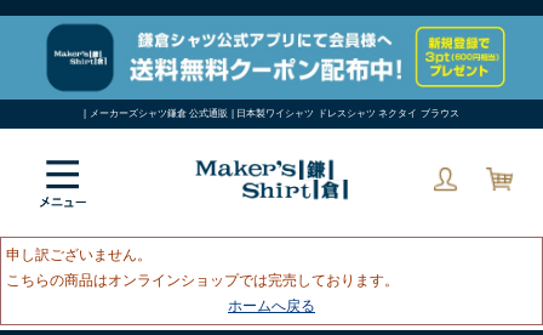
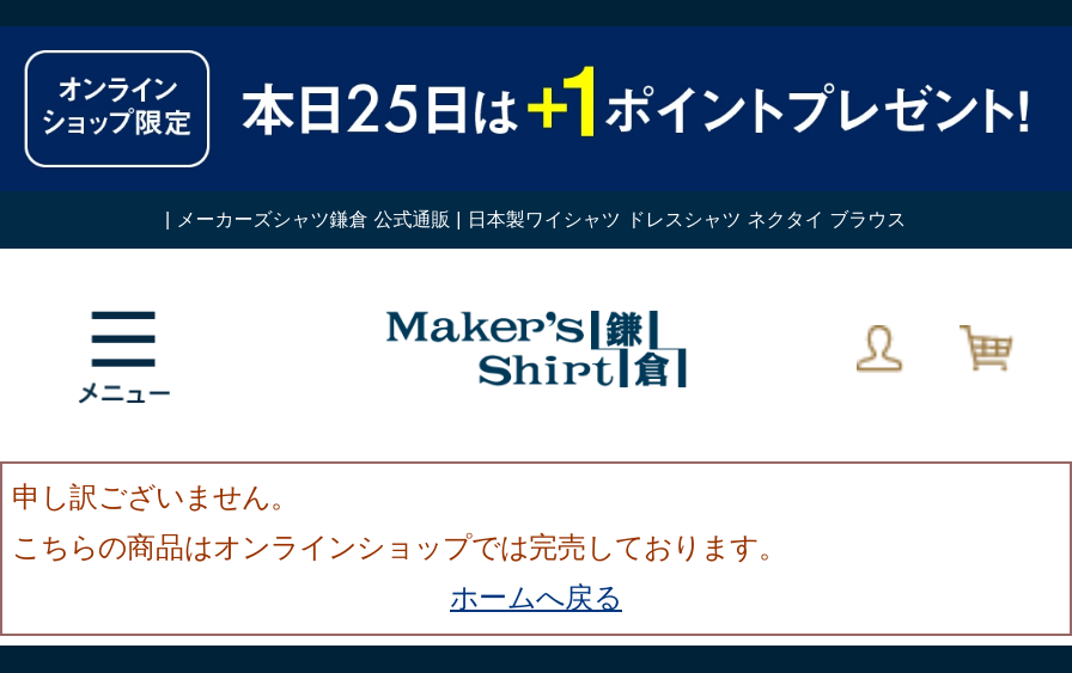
- [image]
+ [image]
